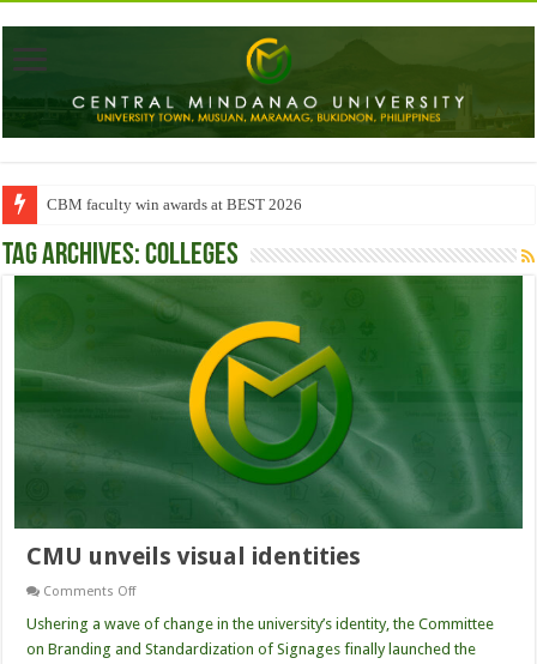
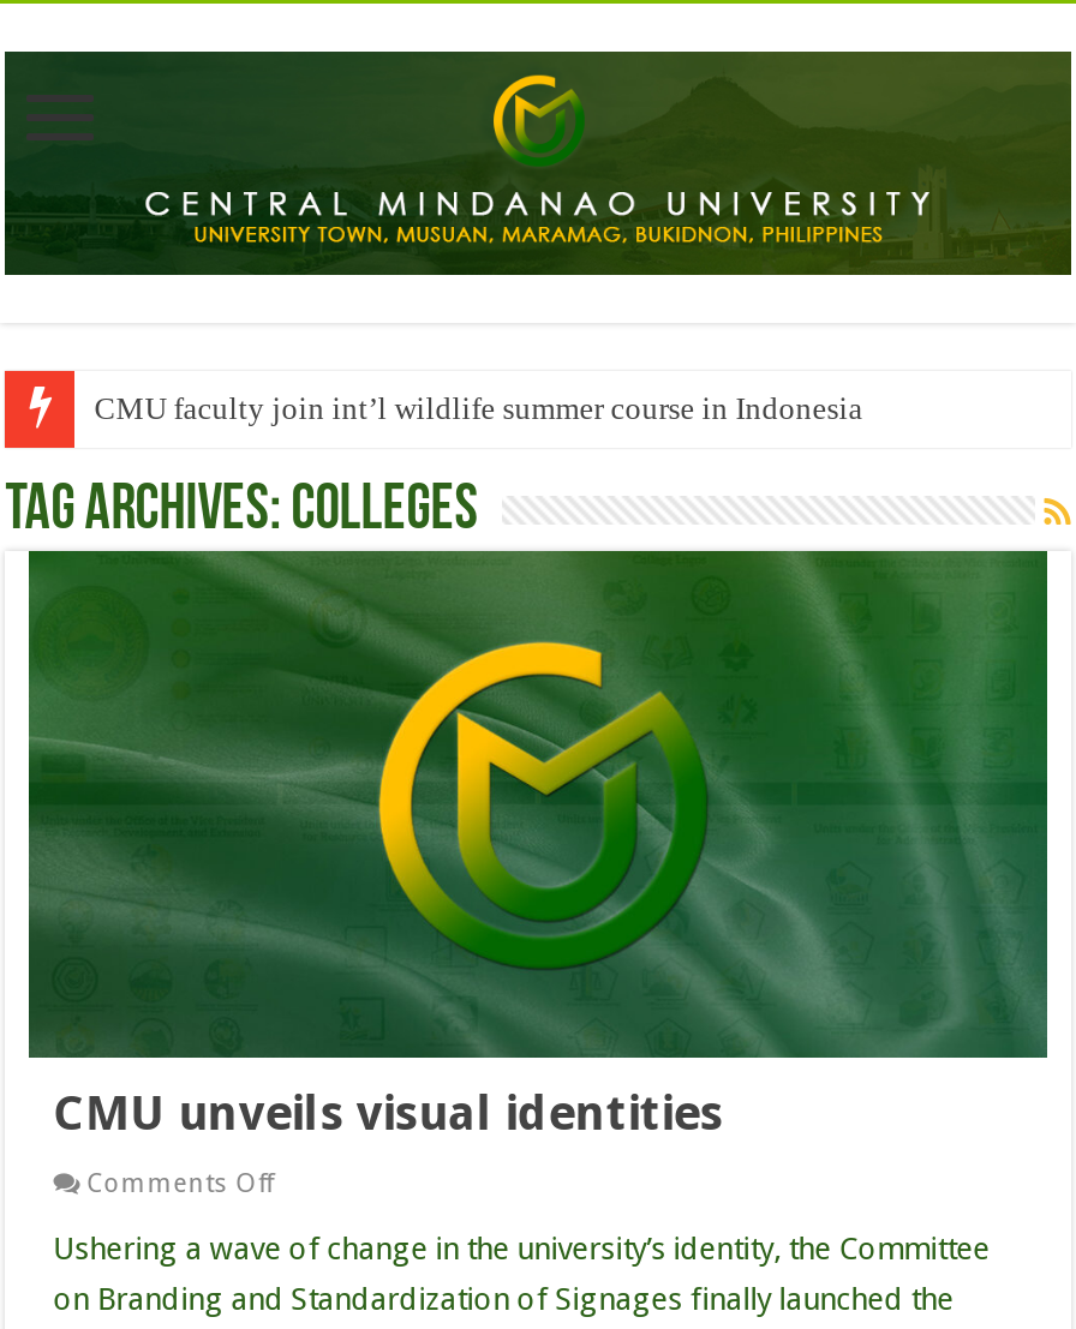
- CBM faculty win awards at BEST 2026
+ CMU faculty join int’l wildlife summer course in Indonesia
